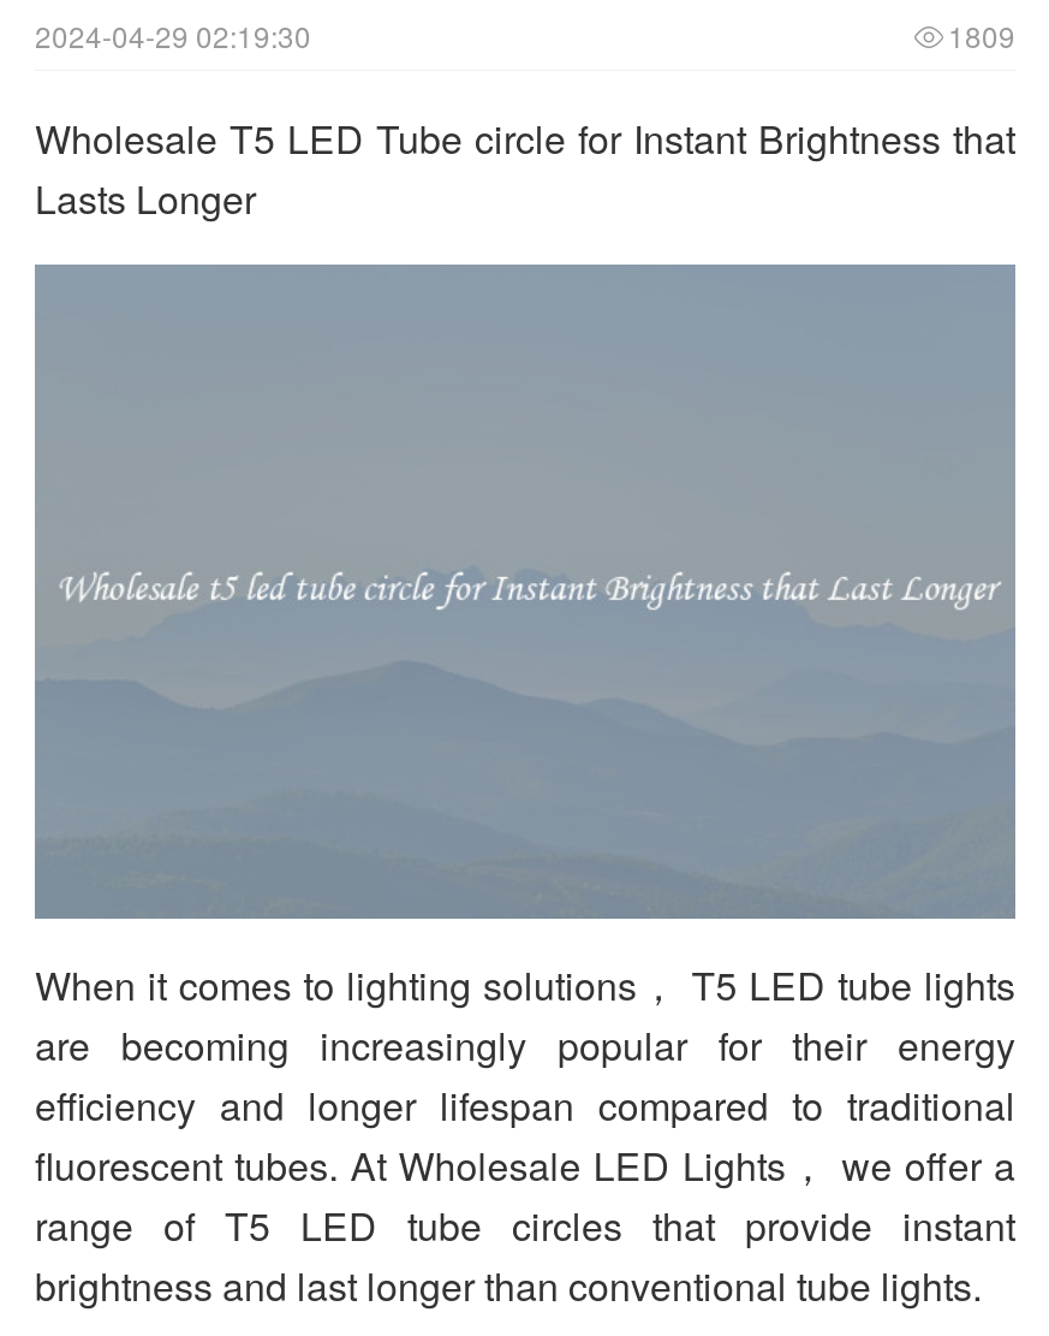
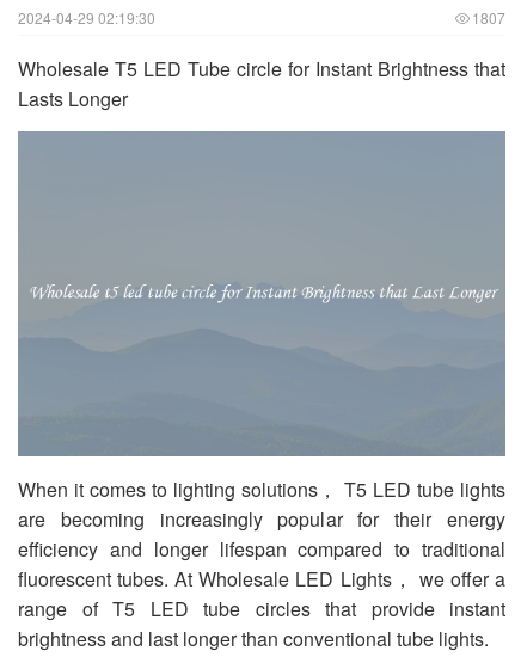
- 1809
+ 1807
